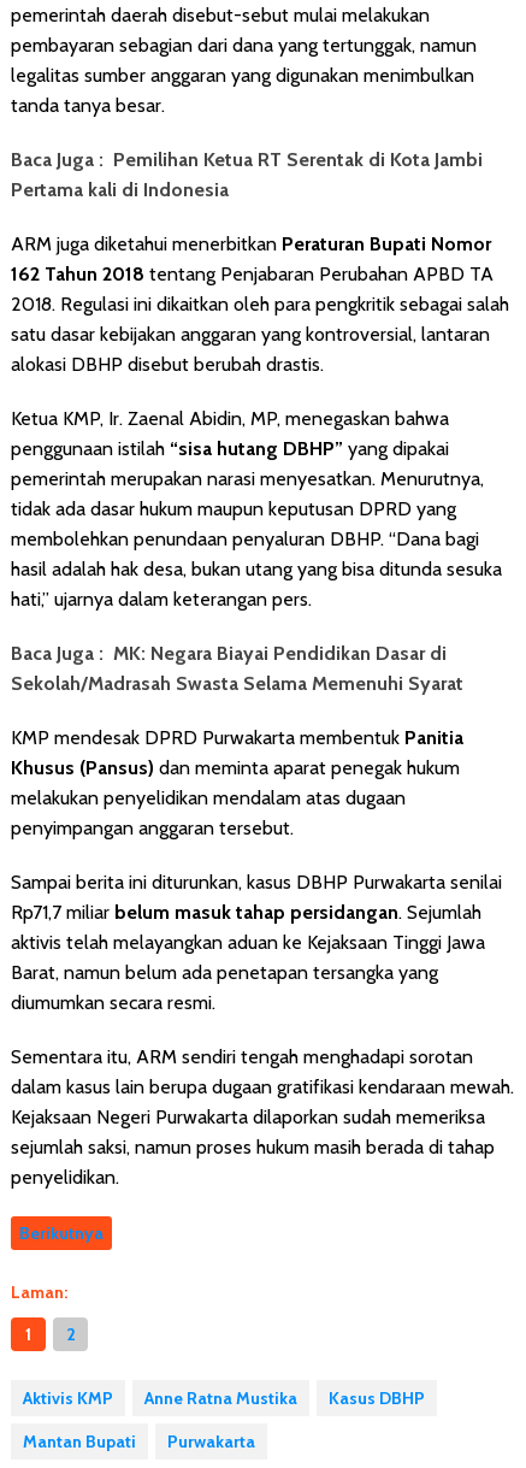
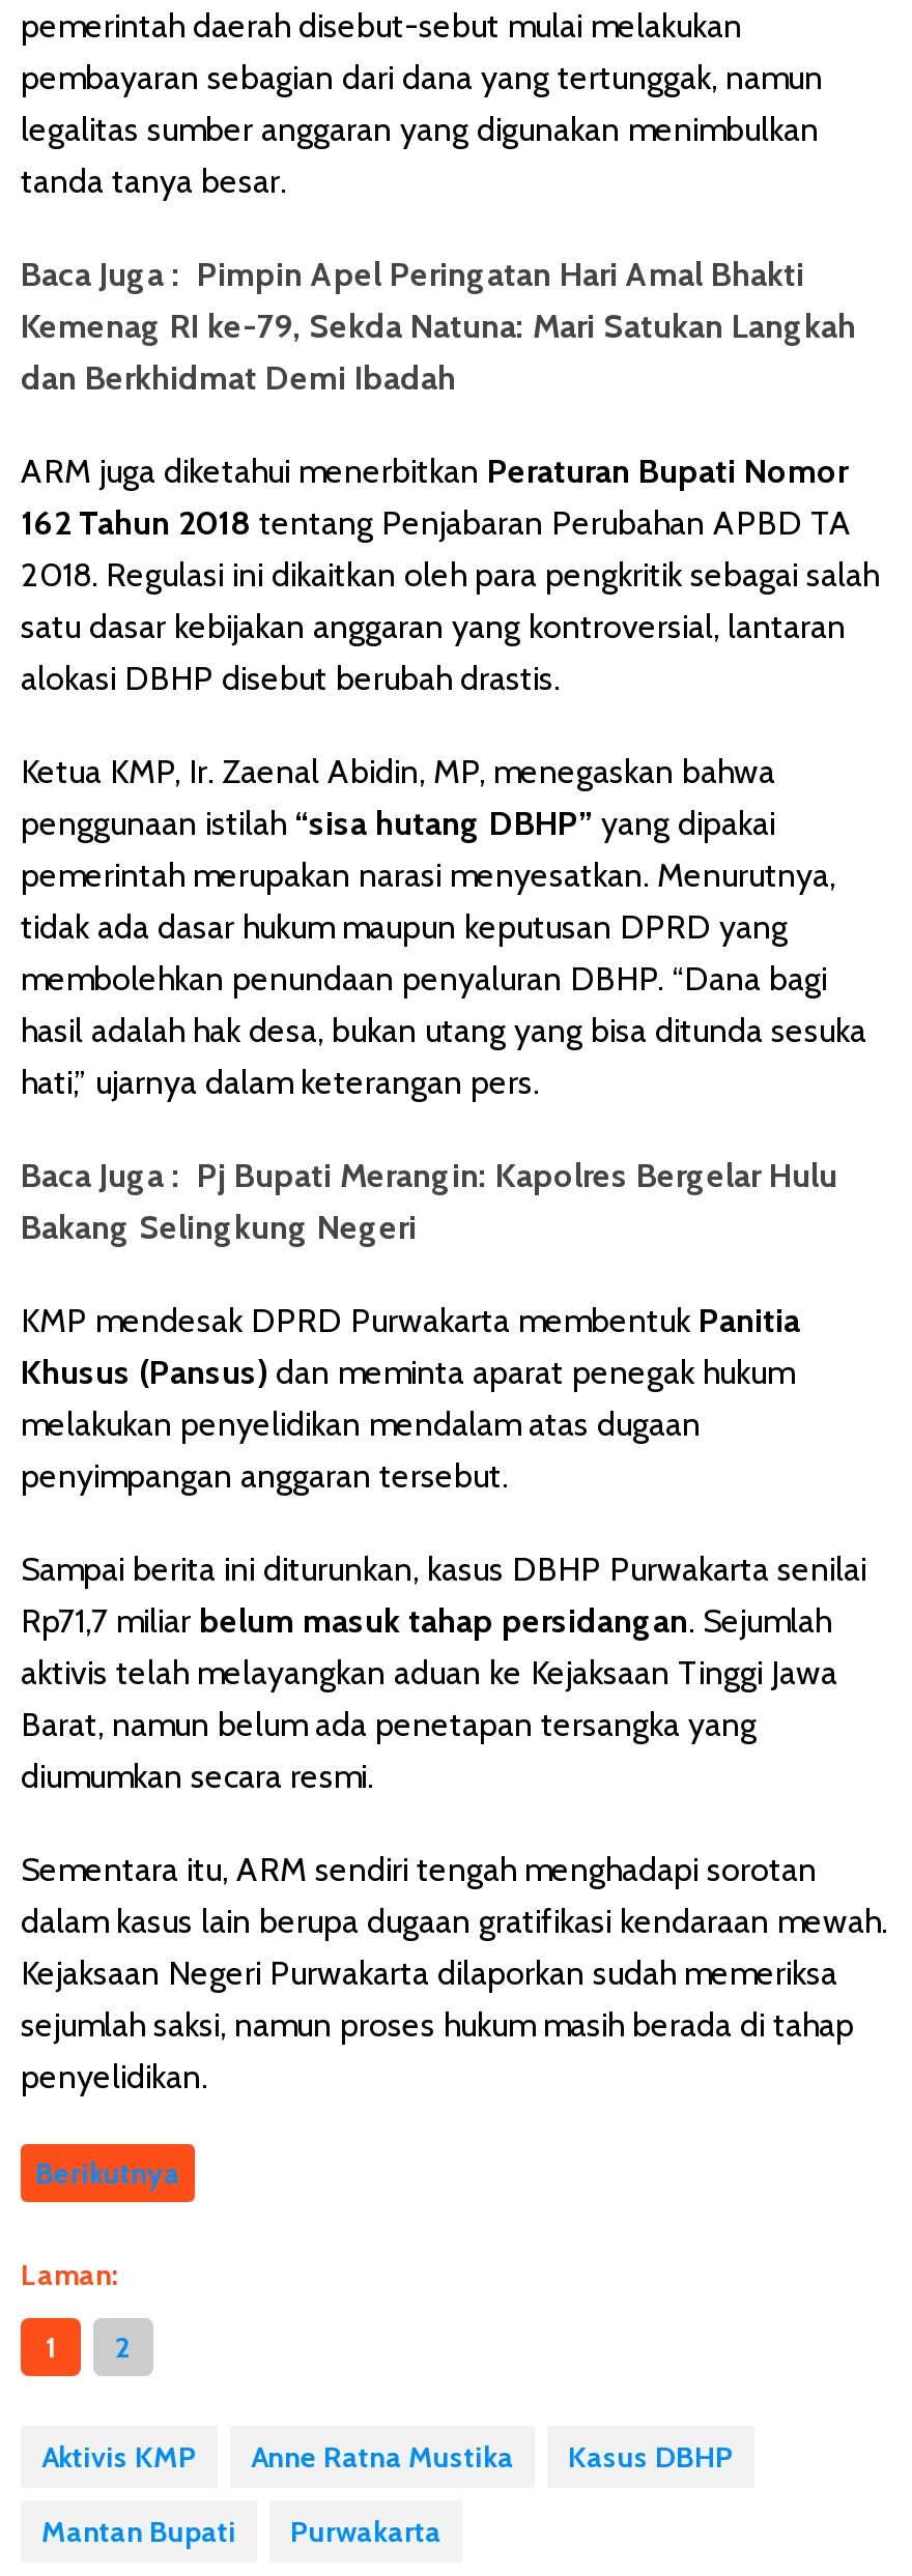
- Baca Juga : Pemilihan Ketua RT Serentak di Kota Jambi
- Pertama kali di Indonesia
+ Baca Juga : Pimpin Apel Peringatan Hari Amal Bhakti
+ Kemenag RI ke-79, Sekda Natuna: Mari Satukan Langkah
+ dan Berkhidmat Demi Ibadah

- Baca Juga : MK: Negara Biayai Pendidikan Dasar di
- Sekolah/Madrasah Swasta Selama Memenuhi Syarat
+ Baca Juga : Pj Bupati Merangin: Kapolres Bergelar Hulu
+ Bakang Selingkung Negeri
